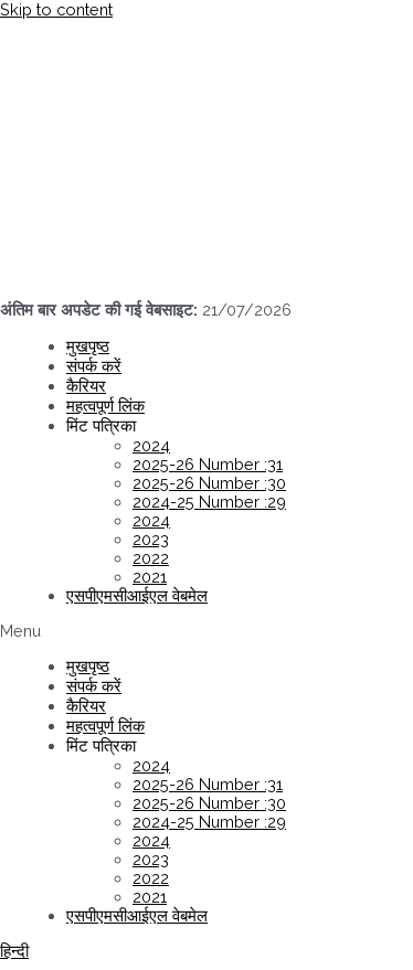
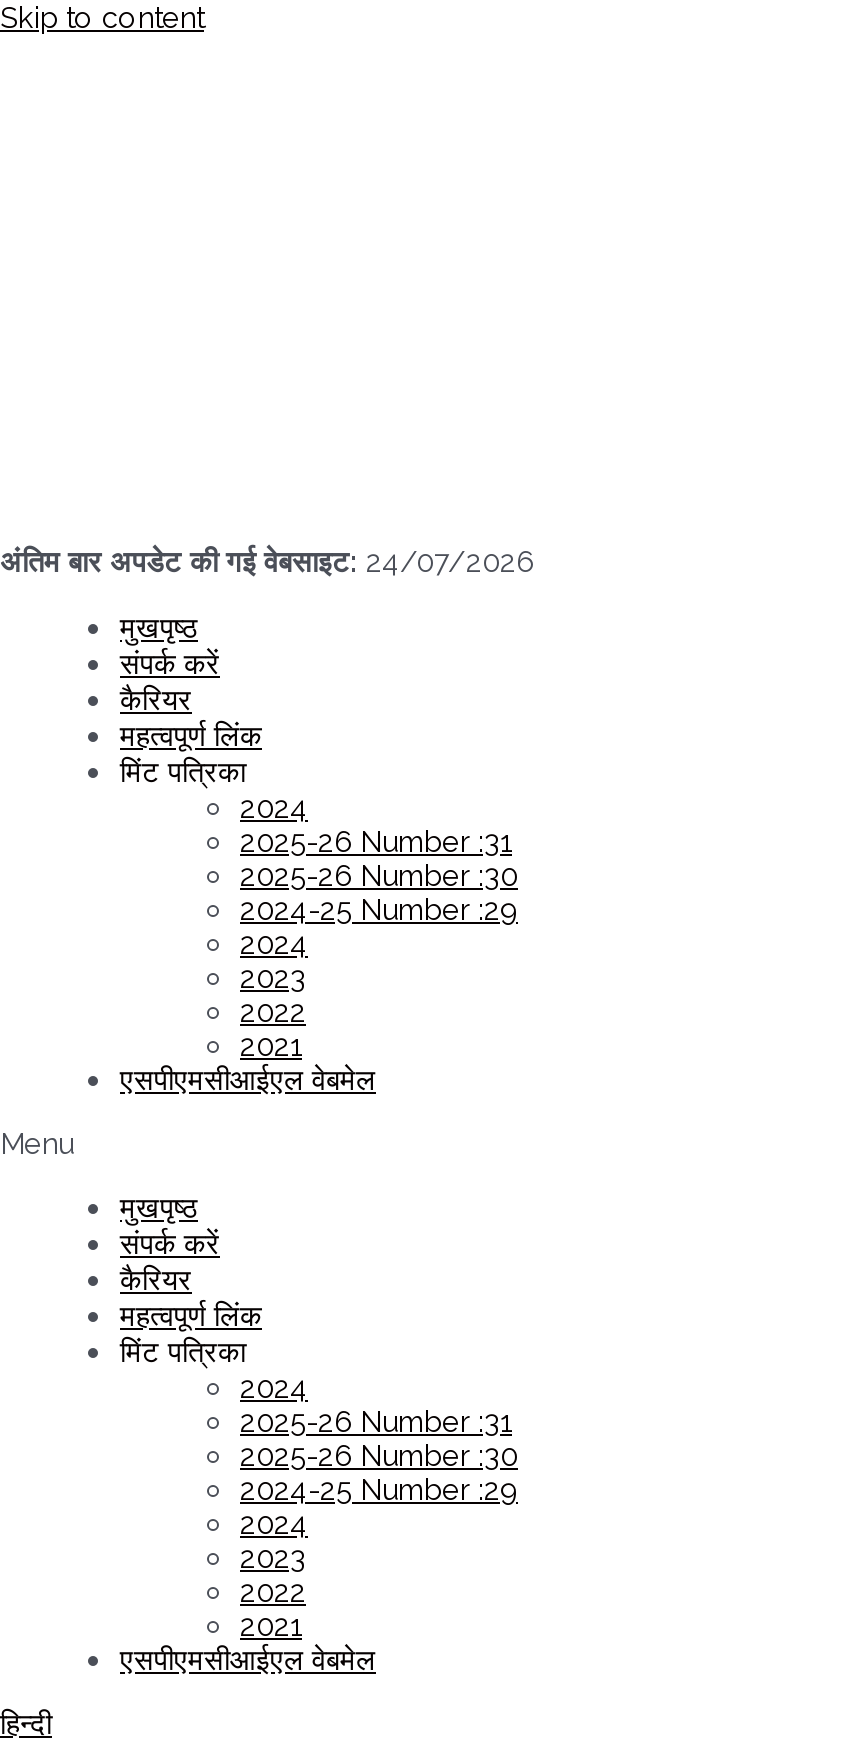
- अंतिम बार अपडेट की गई वेबसाइट: 21/07/2026
+ अंतिम बार अपडेट की गई वेबसाइट: 24/07/2026
